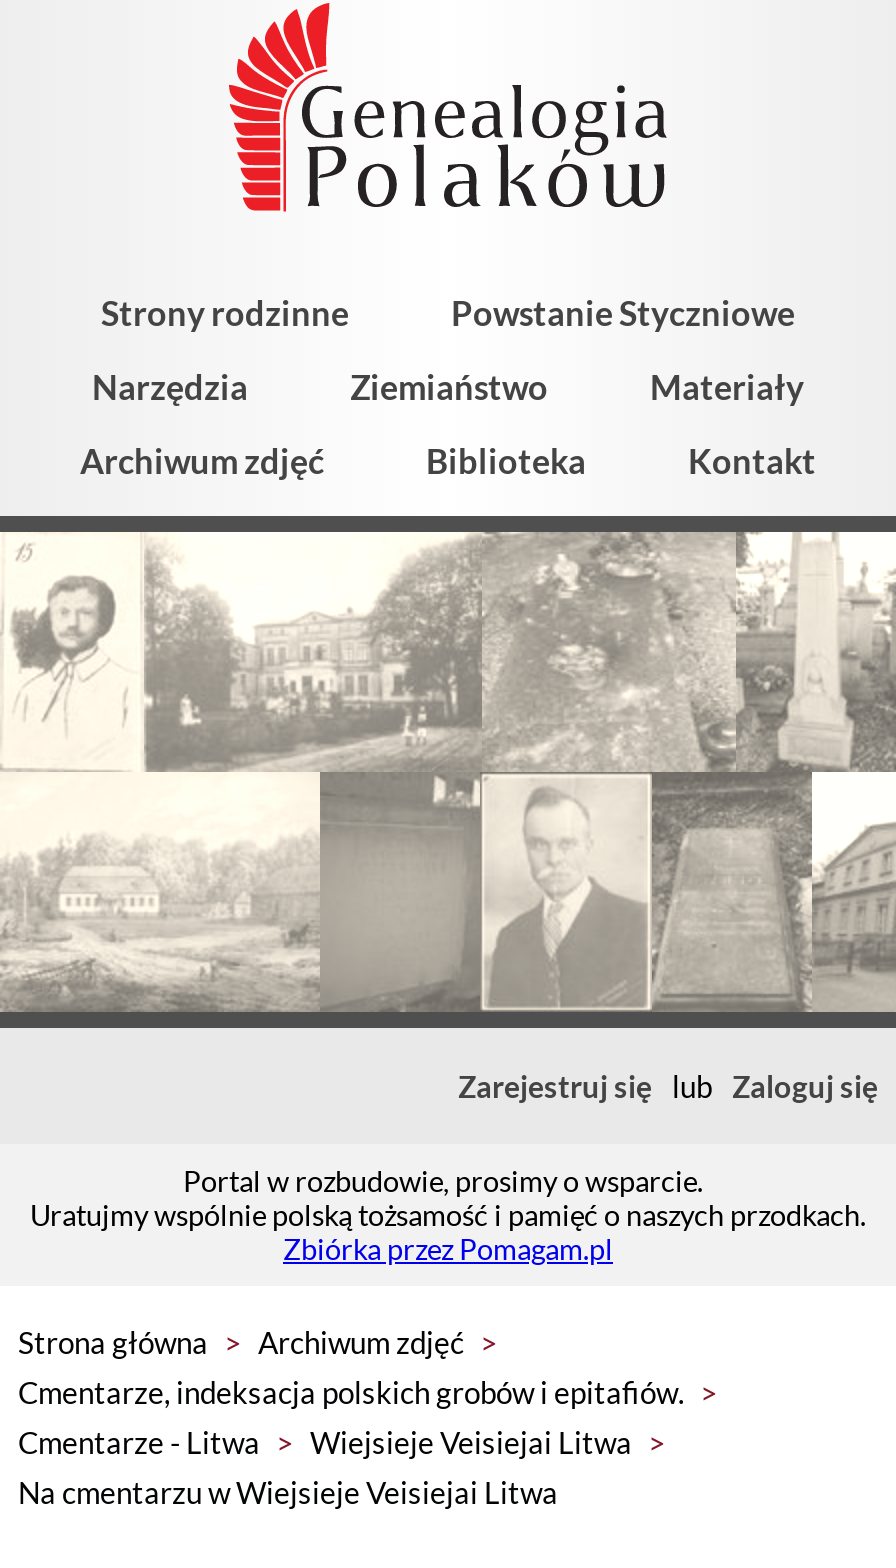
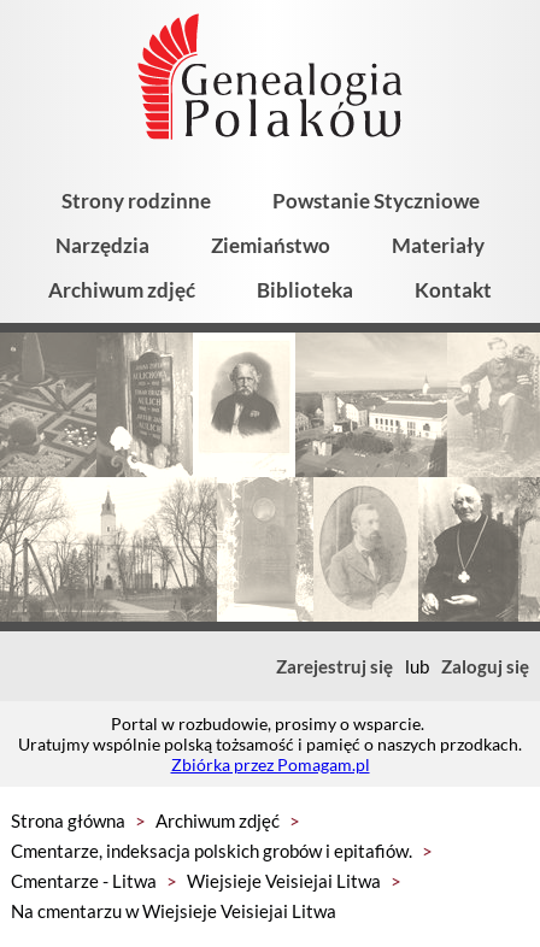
- [image]
+ [image]
